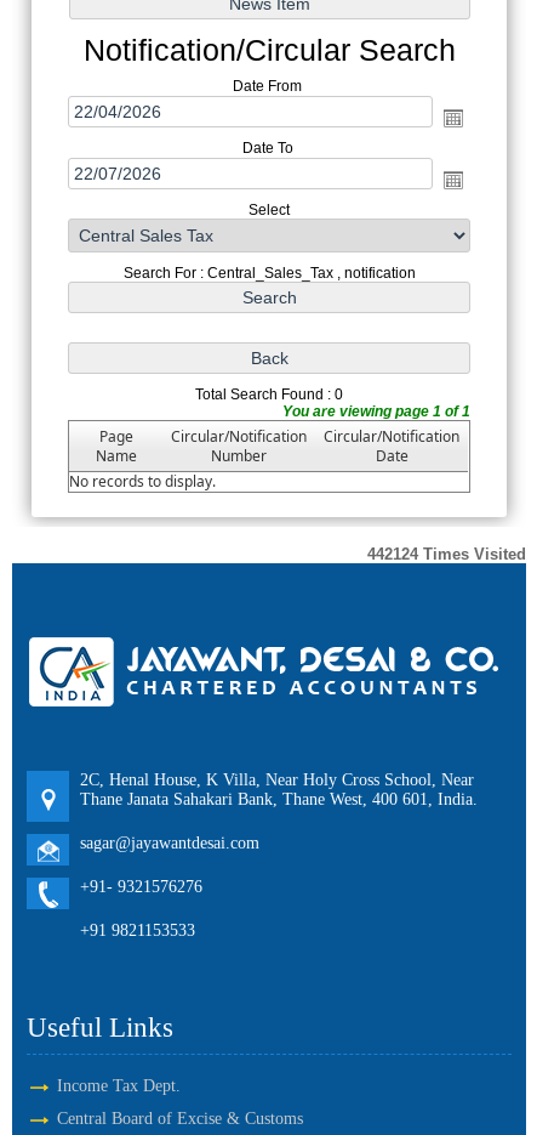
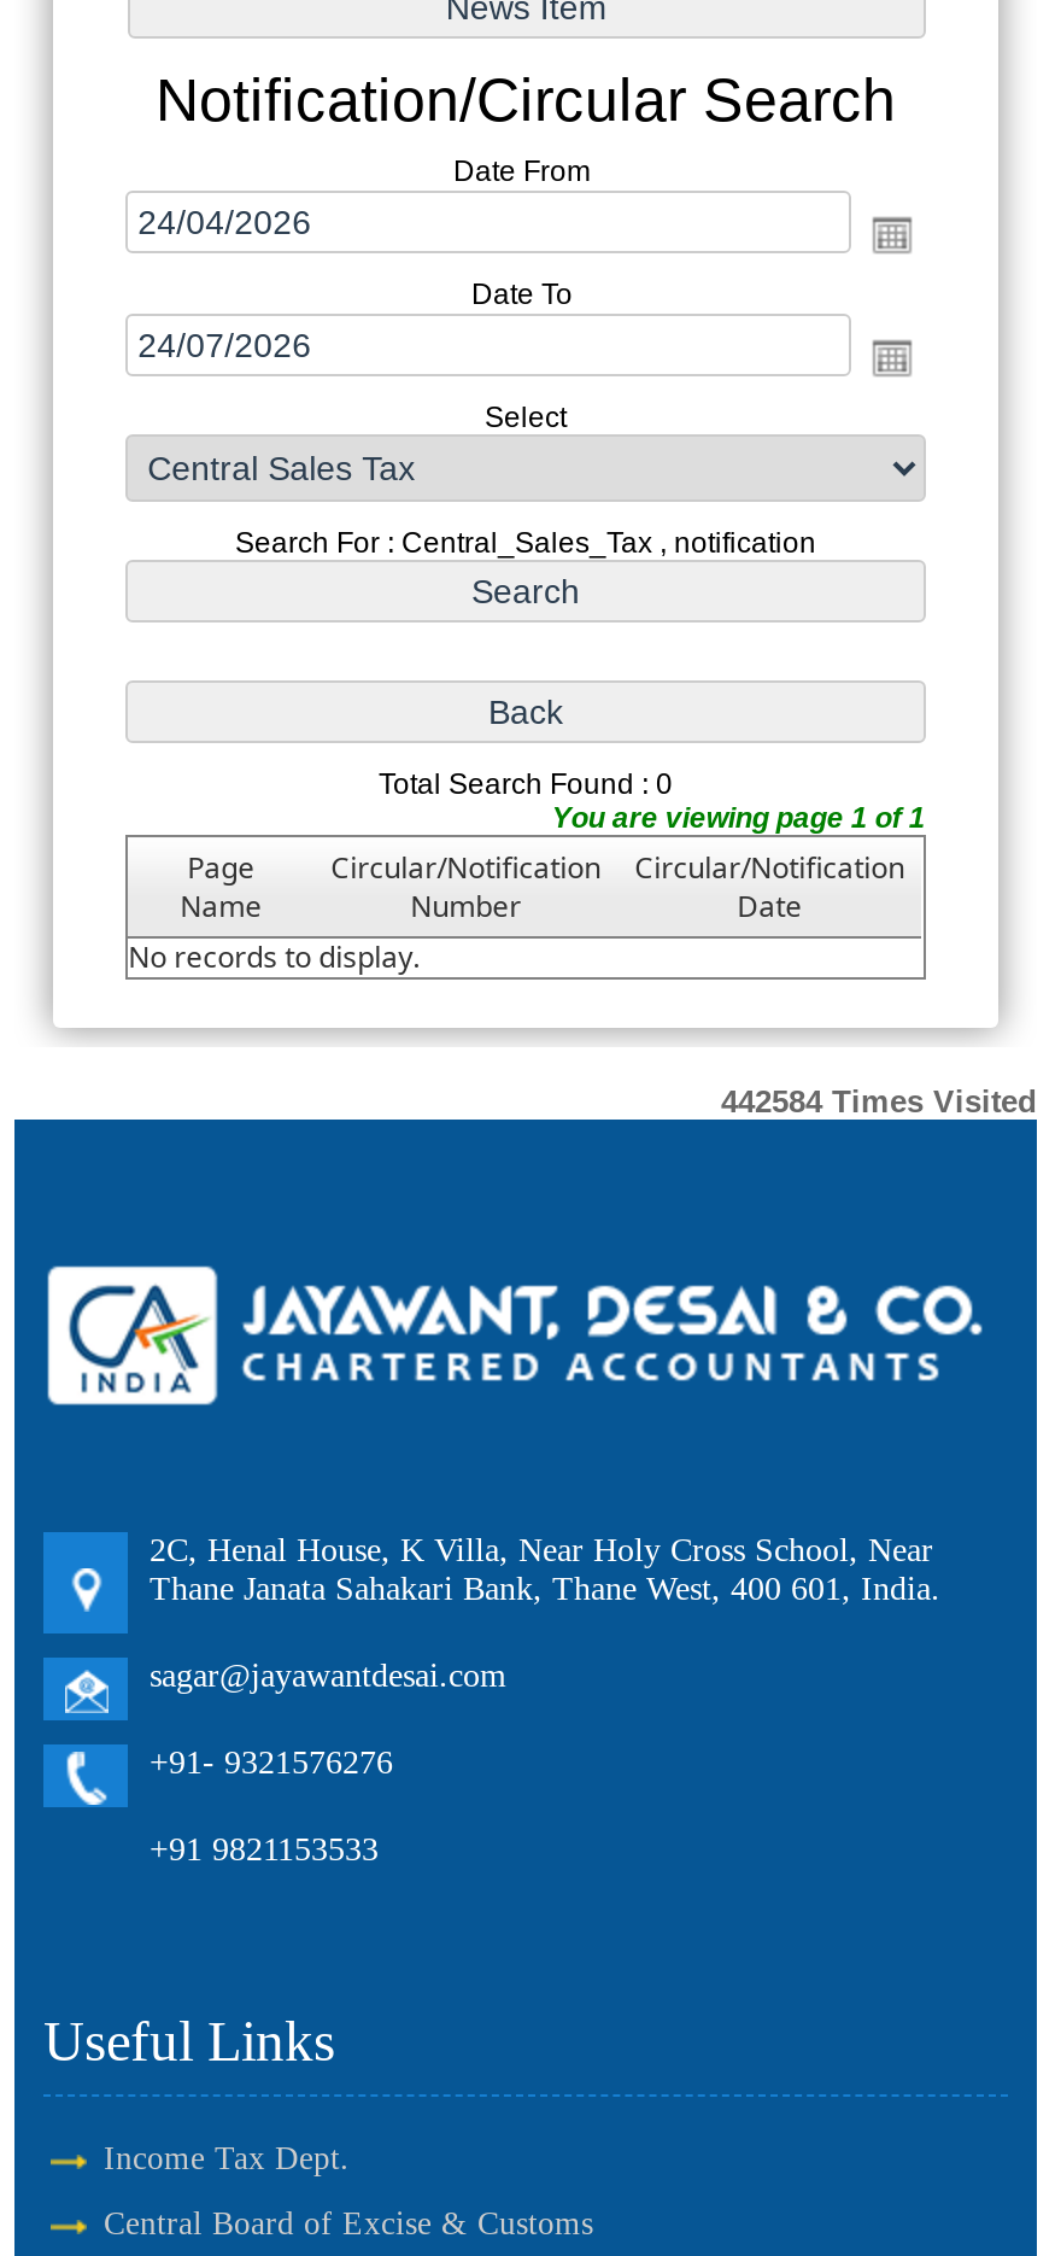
- 442124 Times Visited
+ 442584 Times Visited
